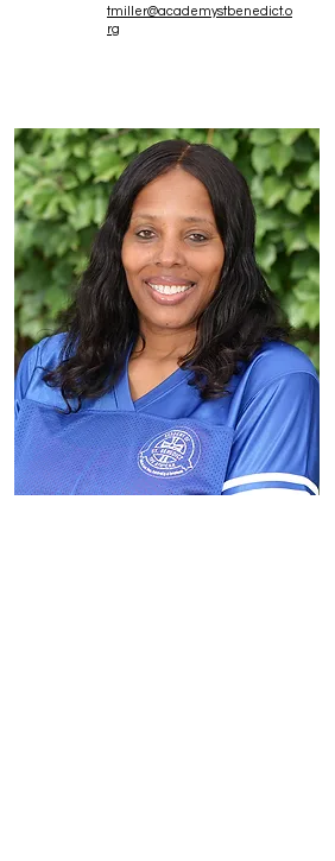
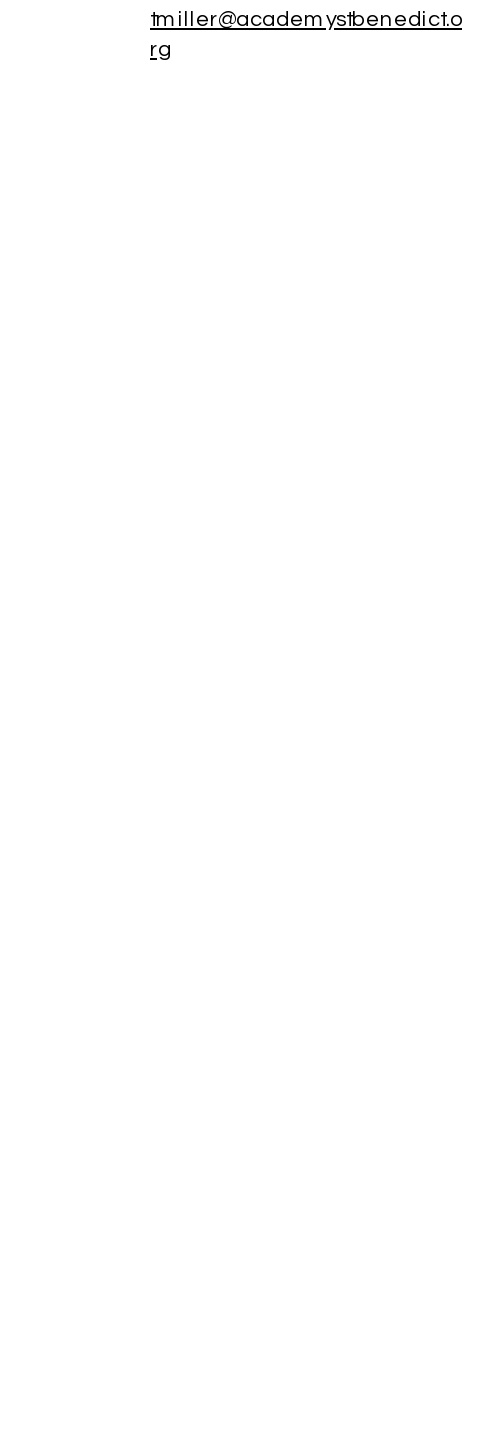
- [image]
